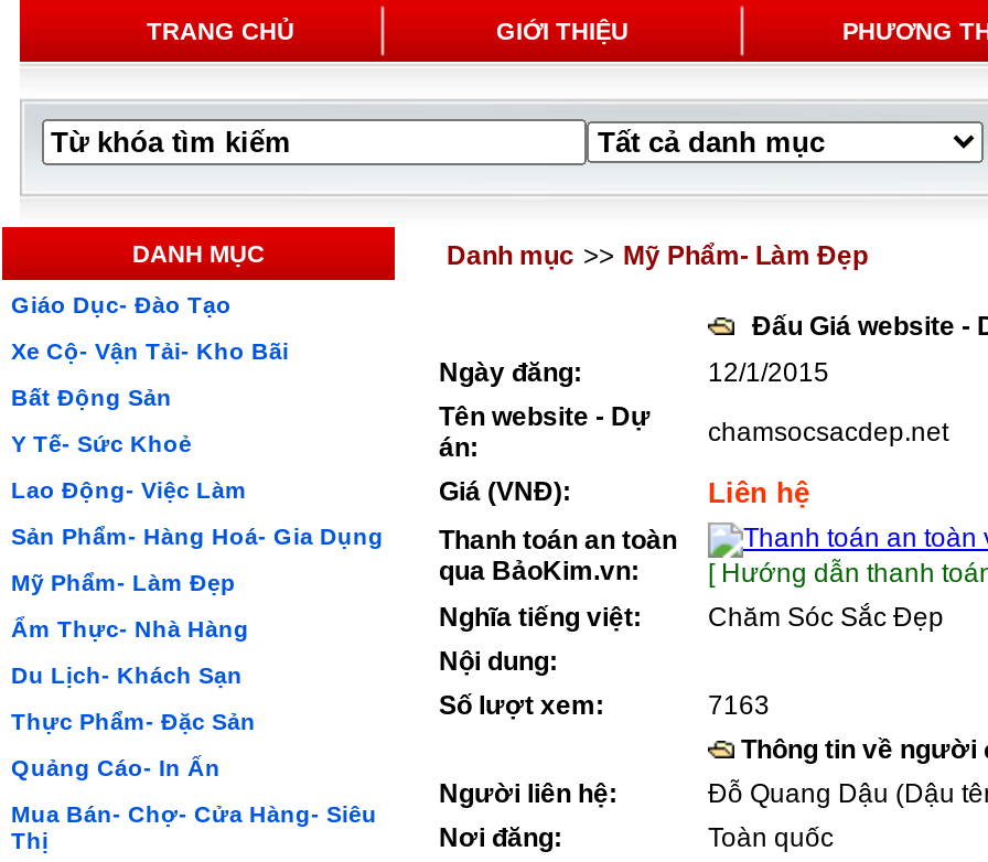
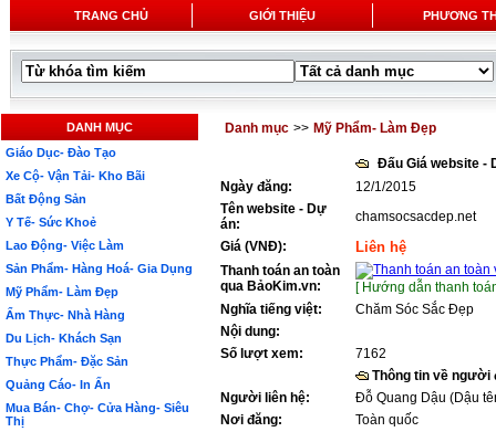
- 7163
+ 7162
